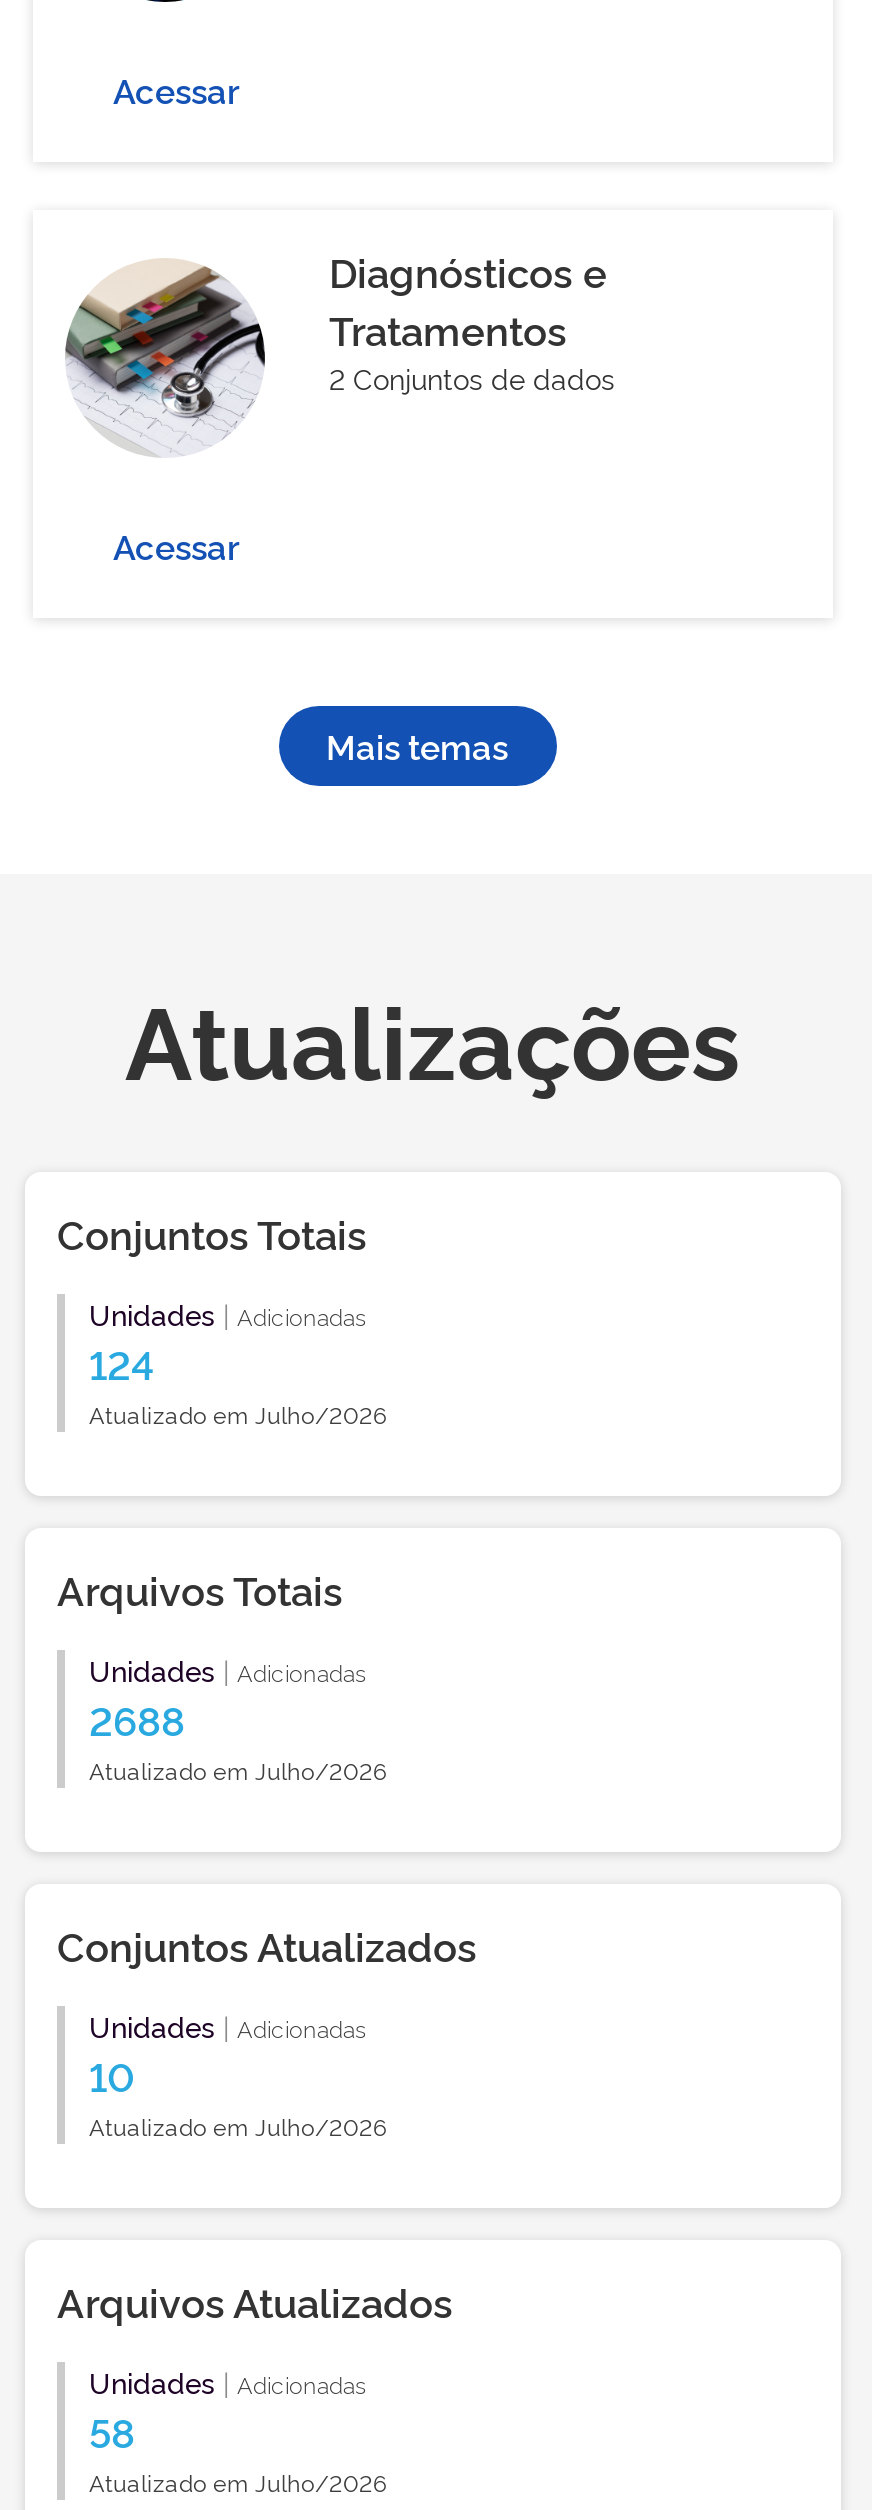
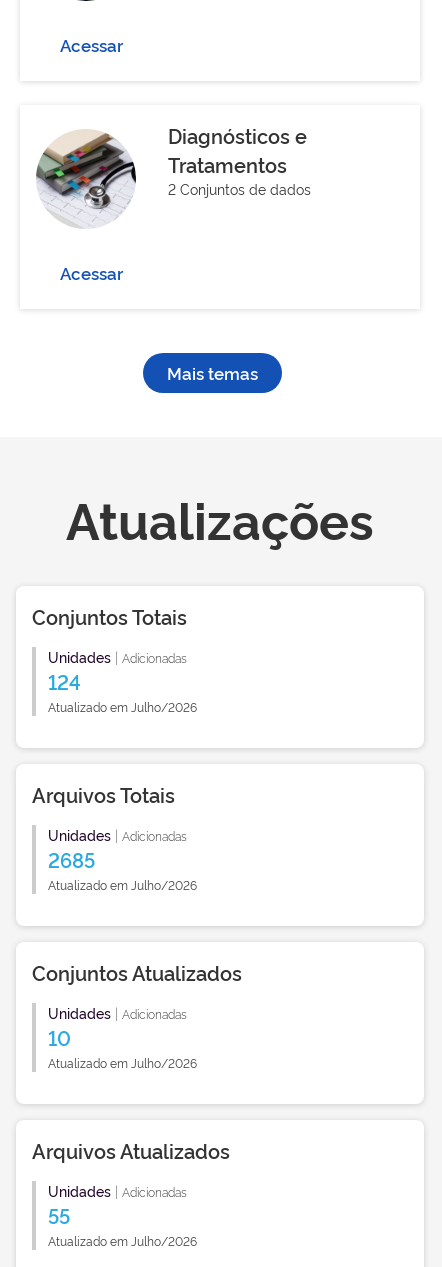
- 2688
+ 2685

- 58
+ 55
